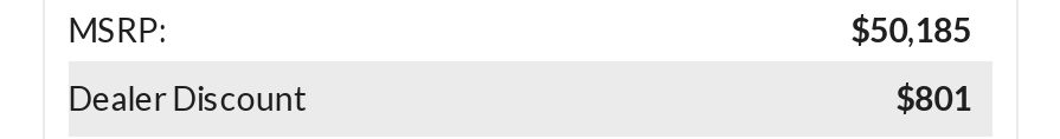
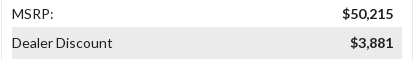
- $50,185
+ $50,215

- $801
+ $3,881
